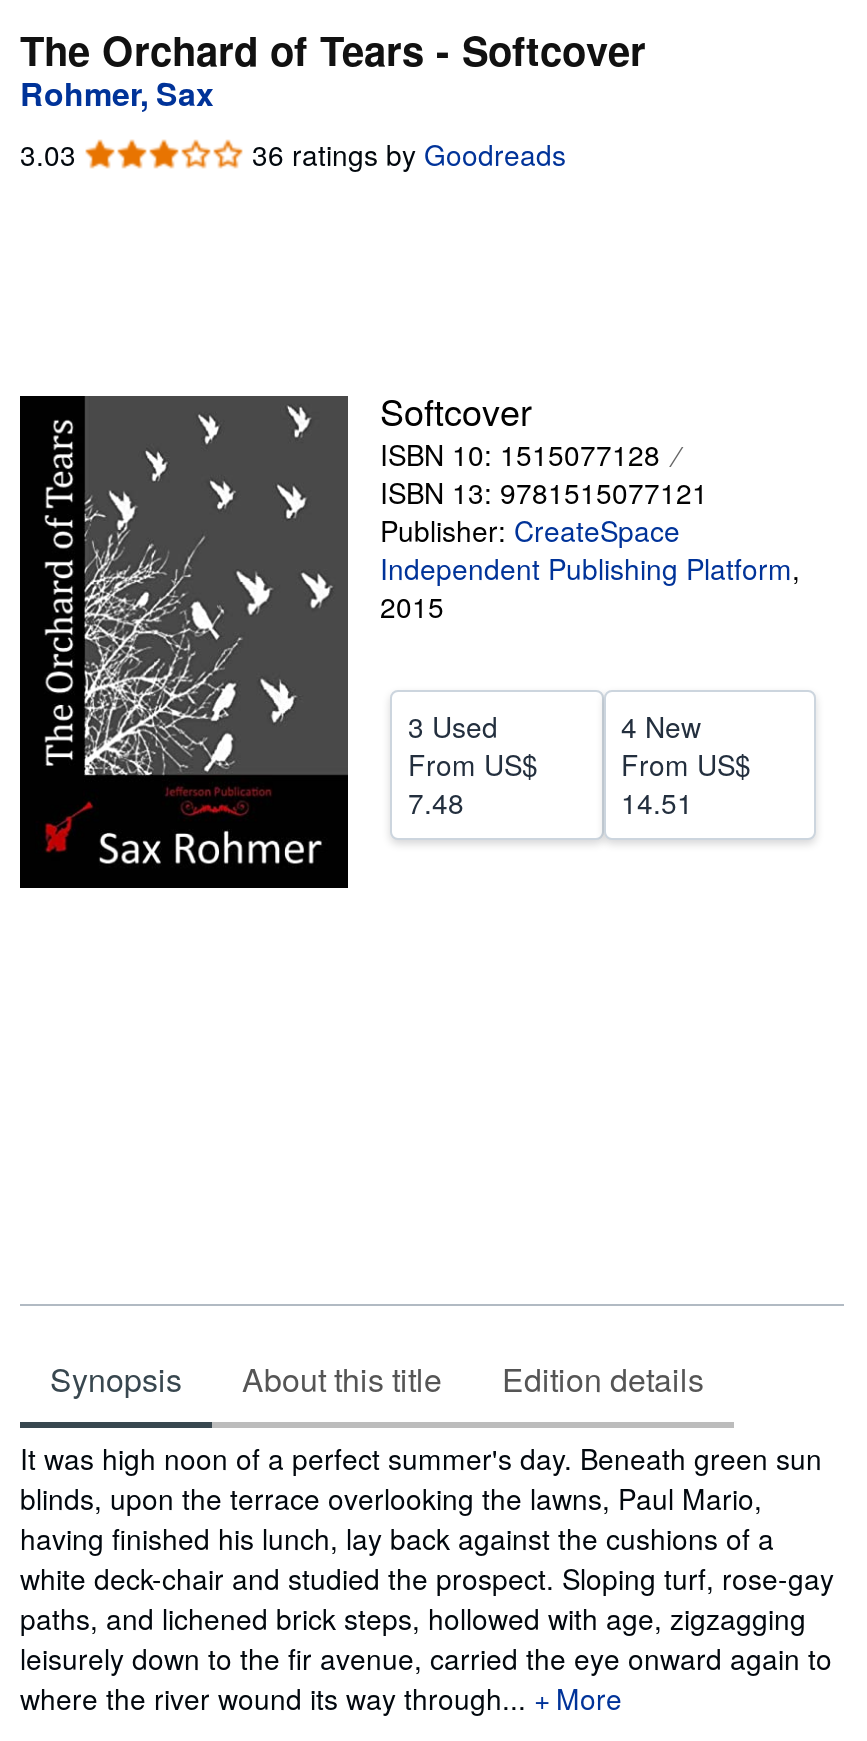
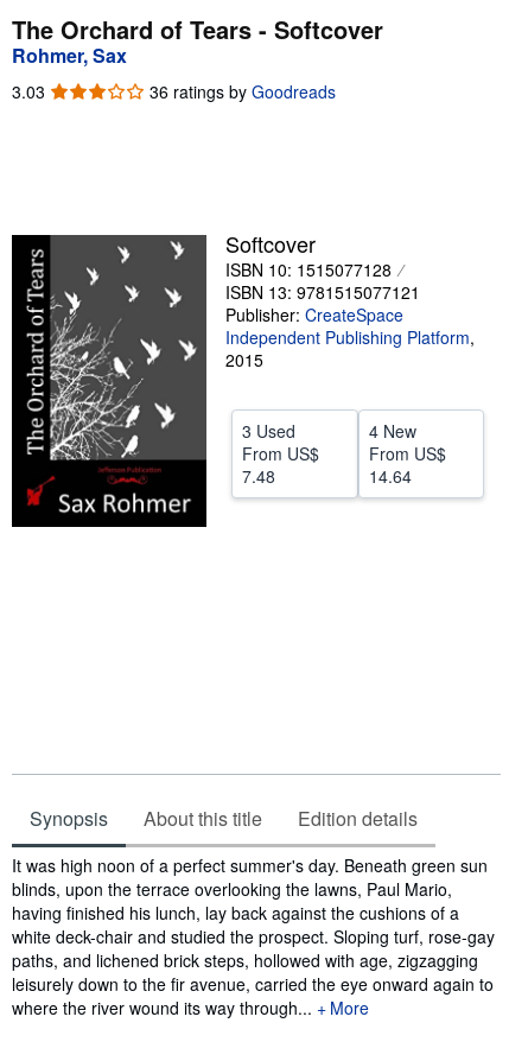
- 14.51
+ 14.64
